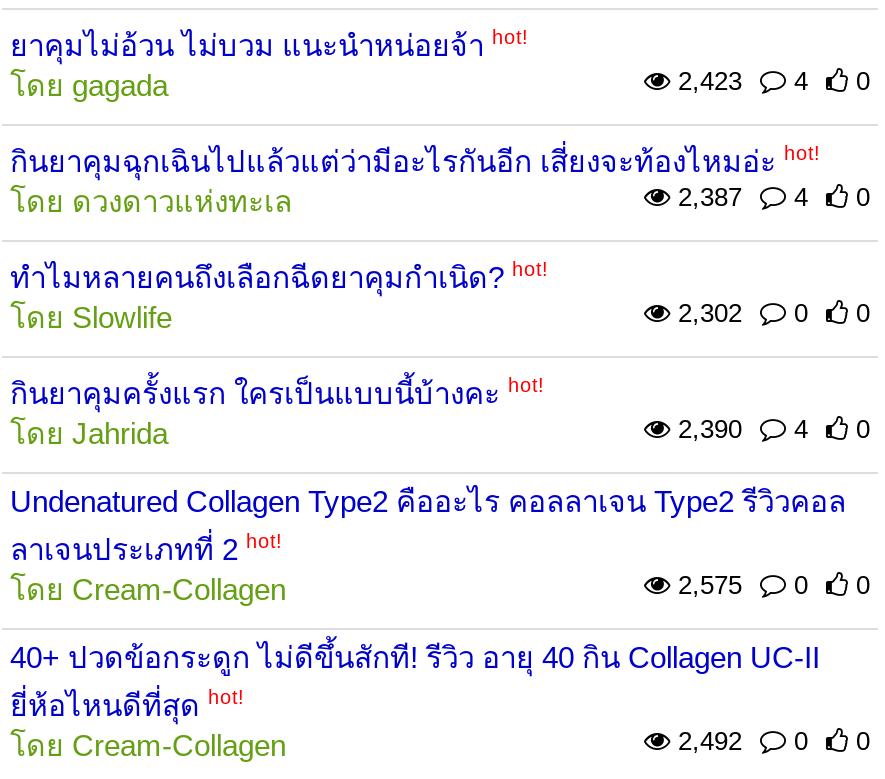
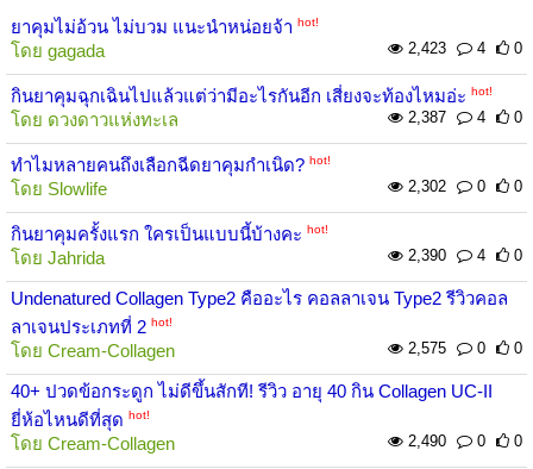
- 2,492 0 0
+ 2,490 0 0
